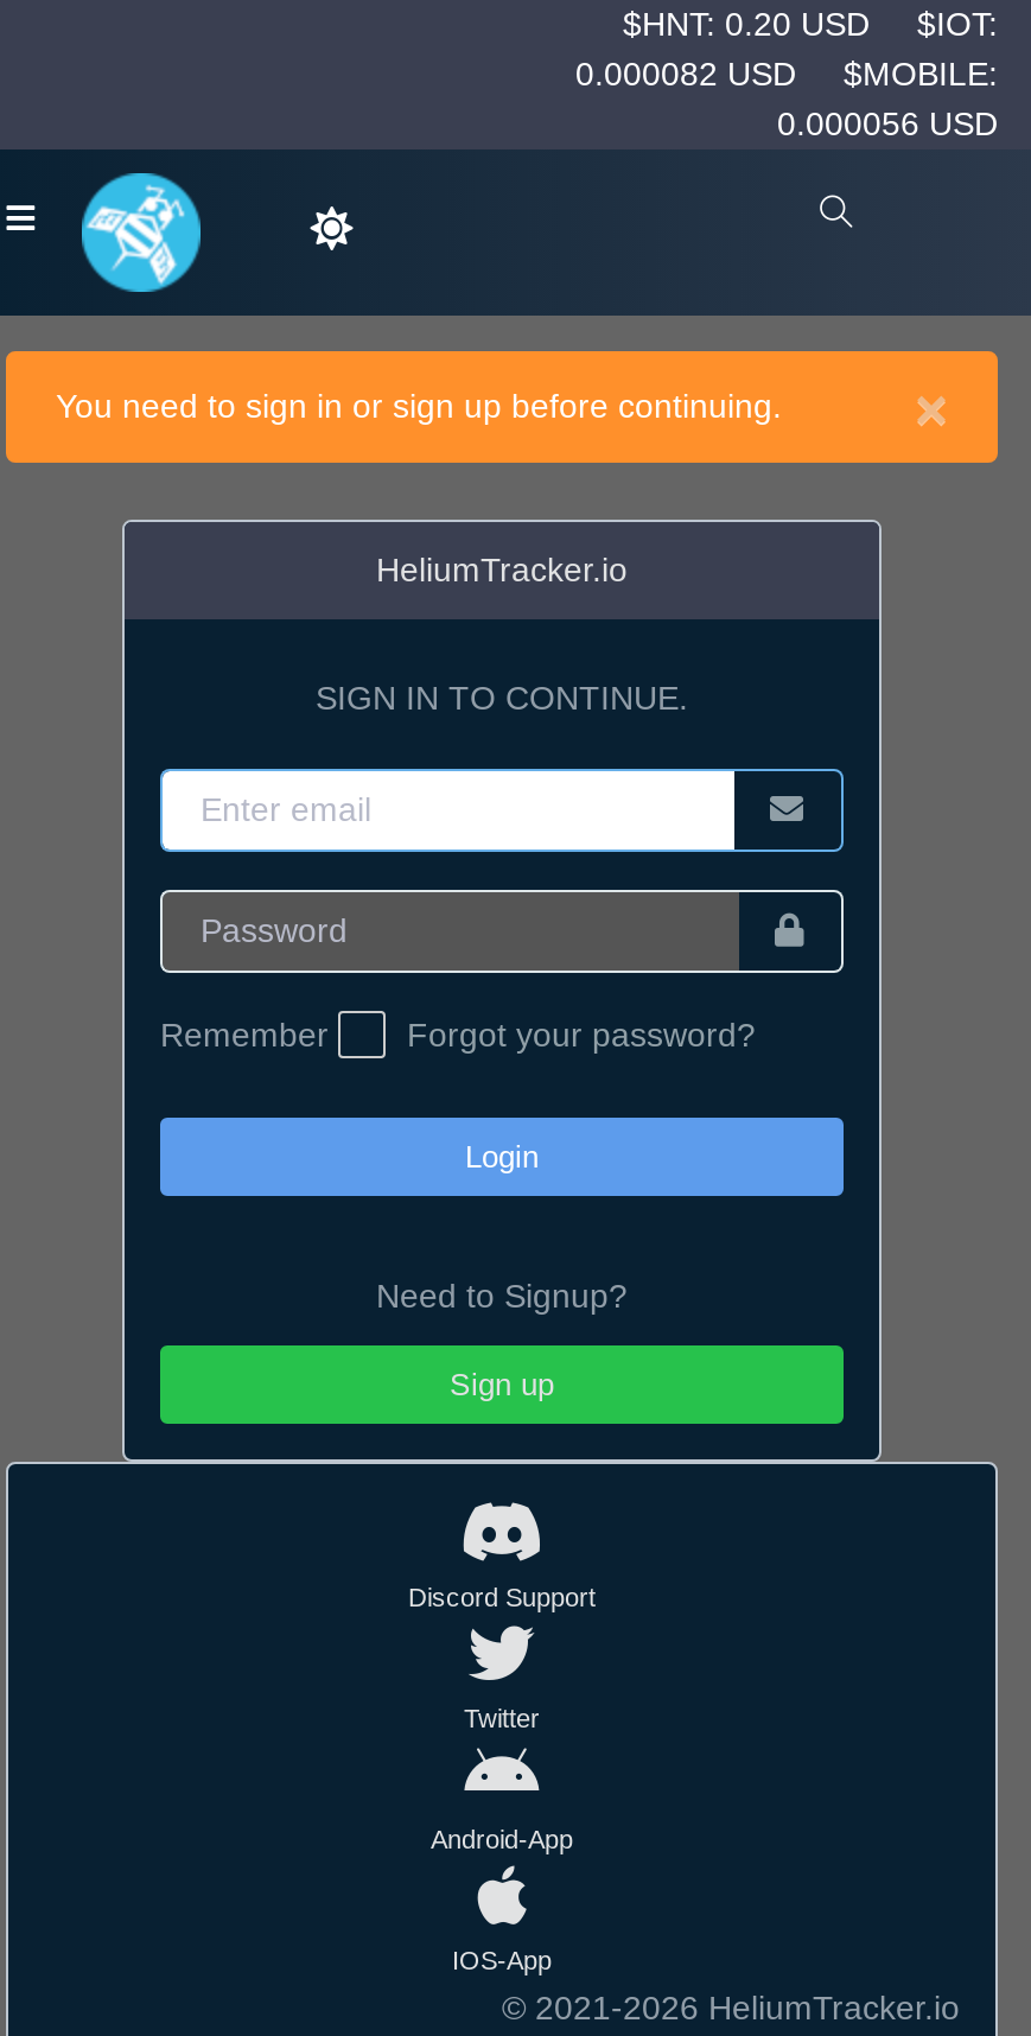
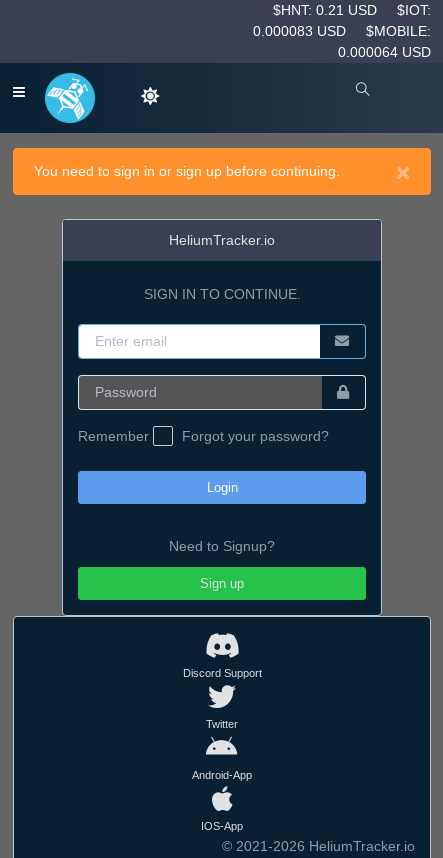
- $HNT: 0.20 USD $IOT:
+ $HNT: 0.21 USD $IOT:

- 0.000082 USD $MOBILE:
+ 0.000083 USD $MOBILE:

- 0.000056 USD
+ 0.000064 USD
